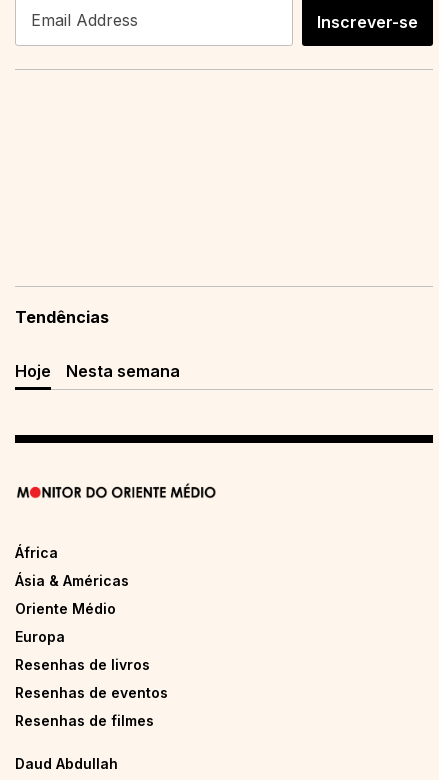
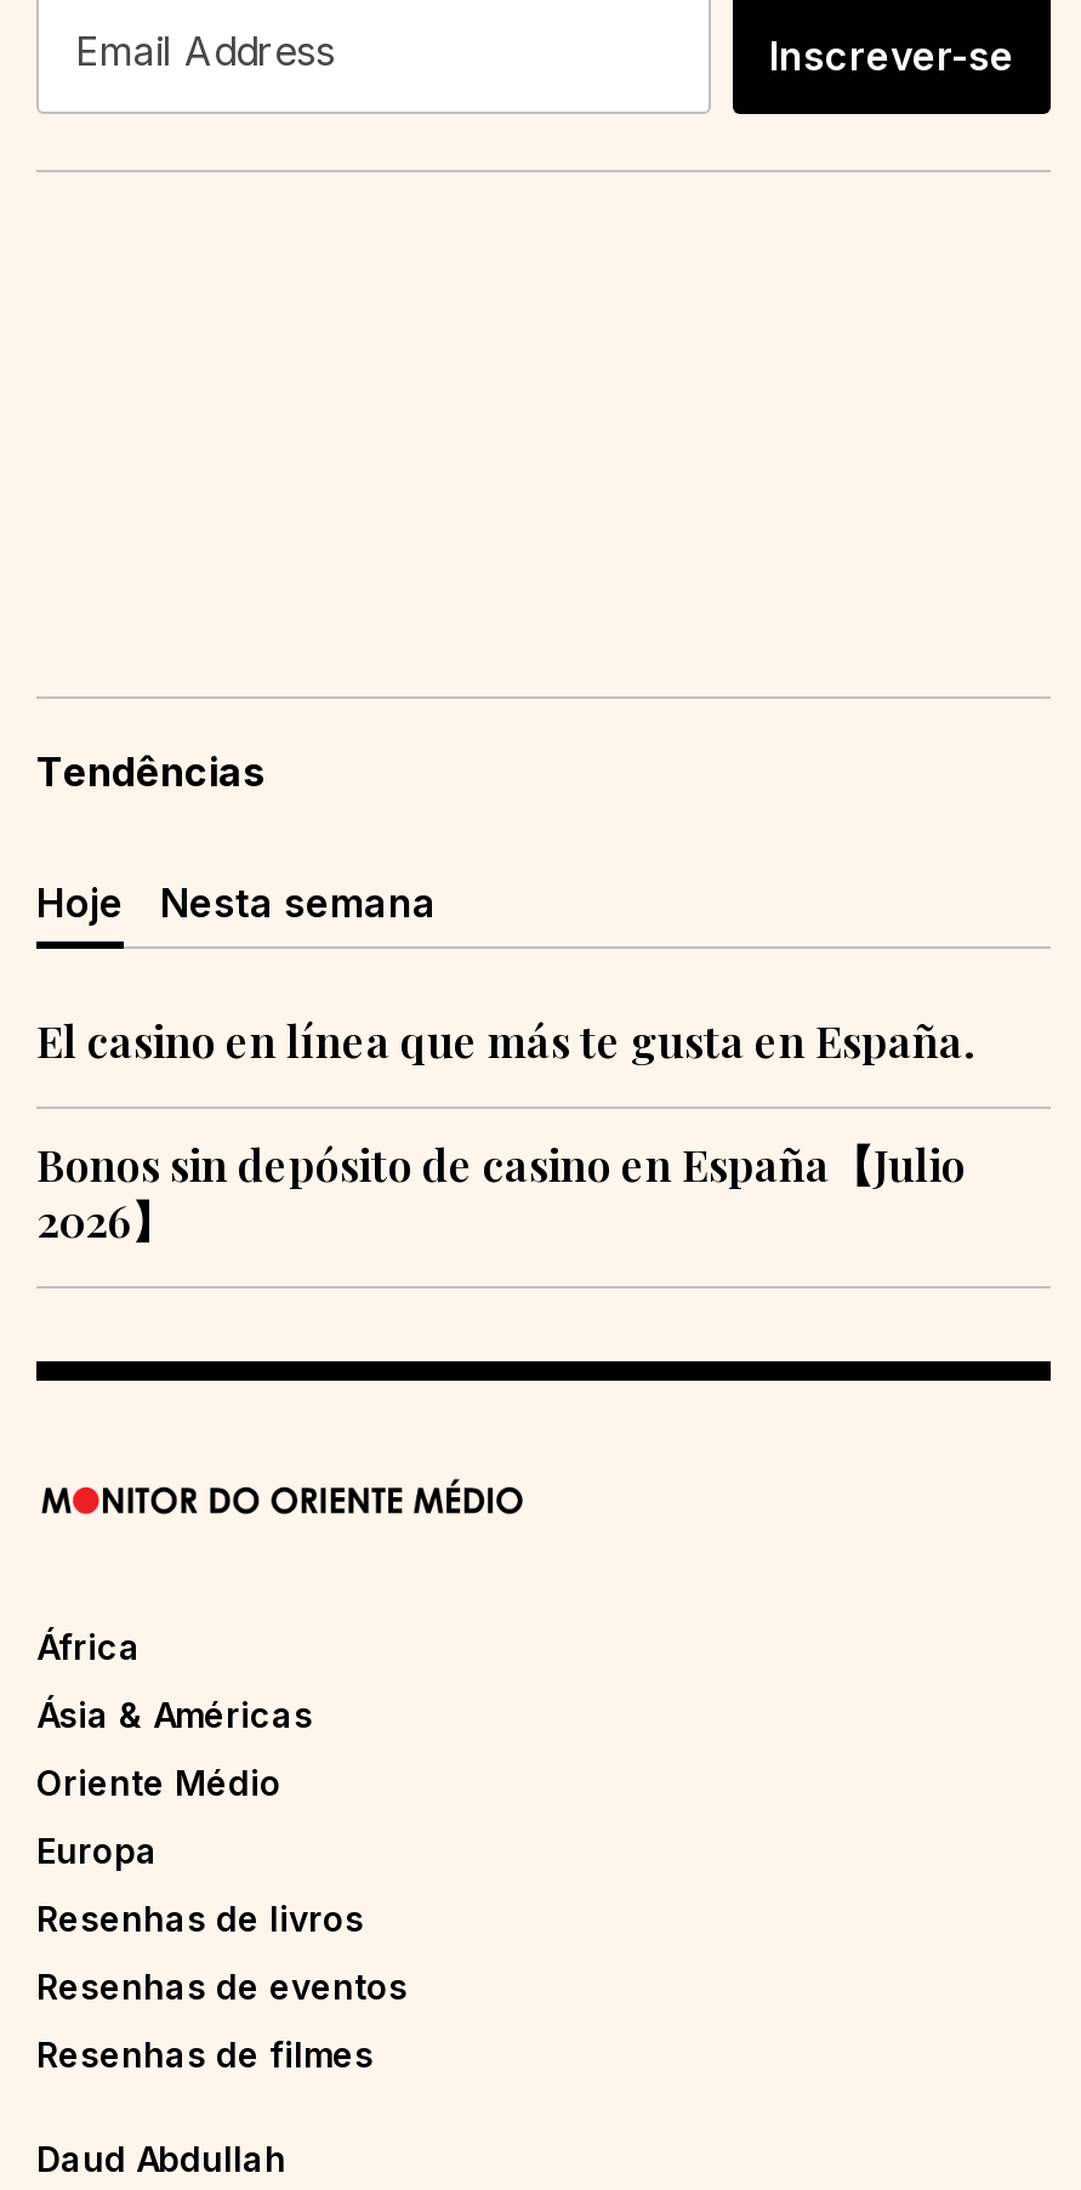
+ El casino en línea que más te gusta en España.
+ Bonos sin depósito de casino en España【Julio
+ 2026】
